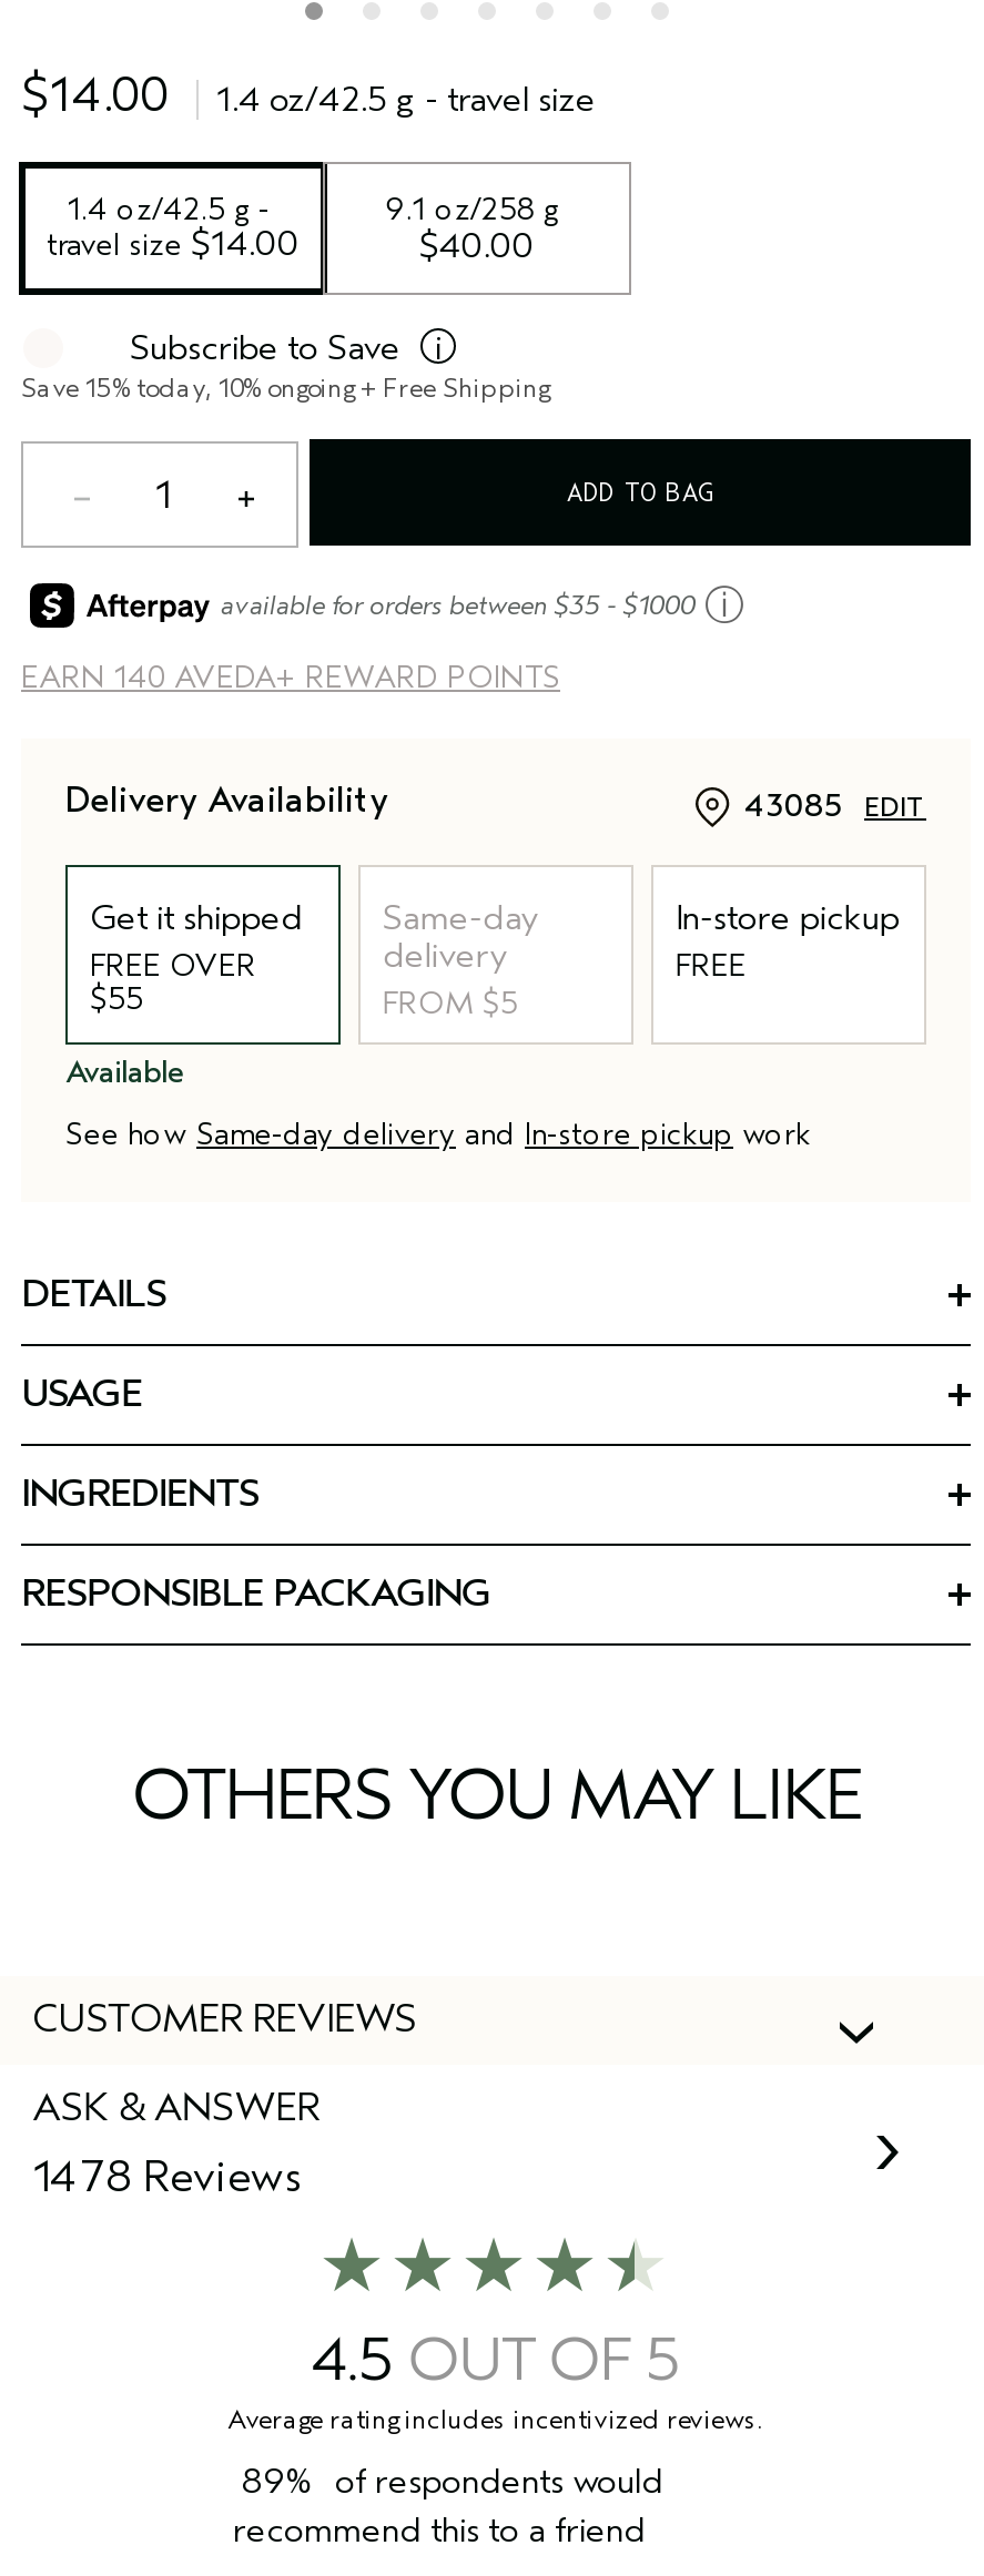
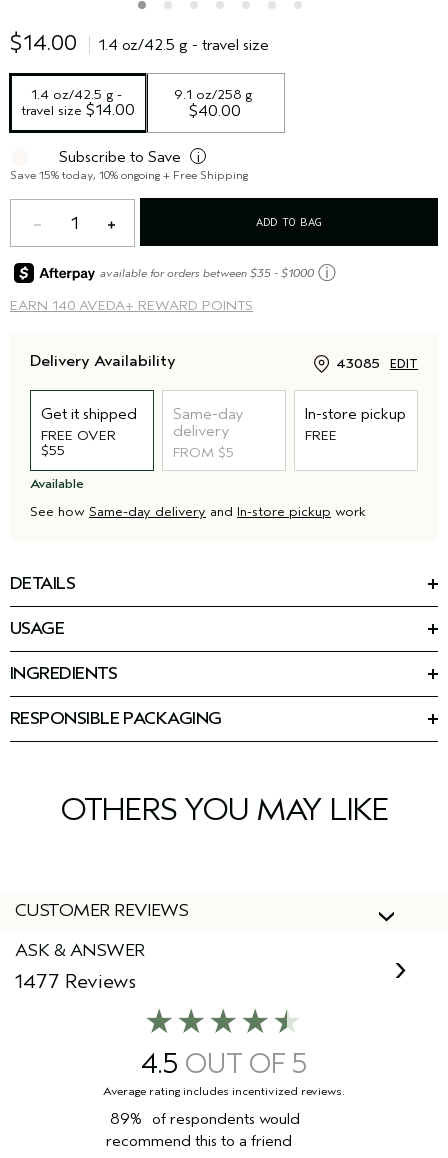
- 1478 Reviews
+ 1477 Reviews
